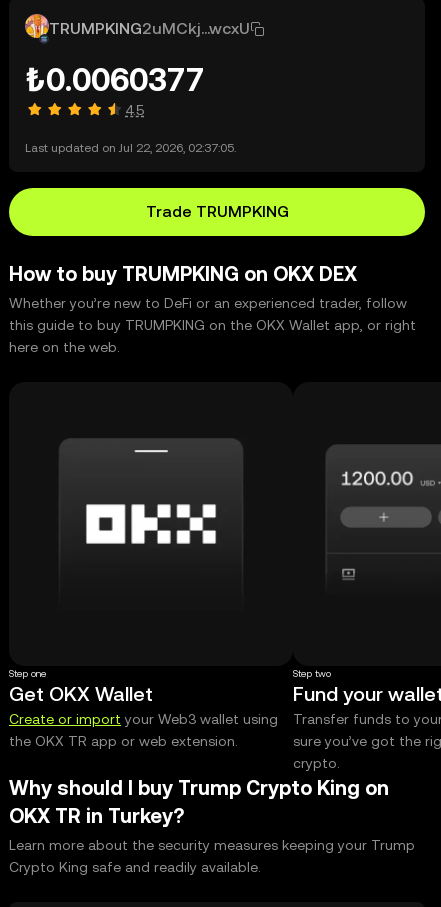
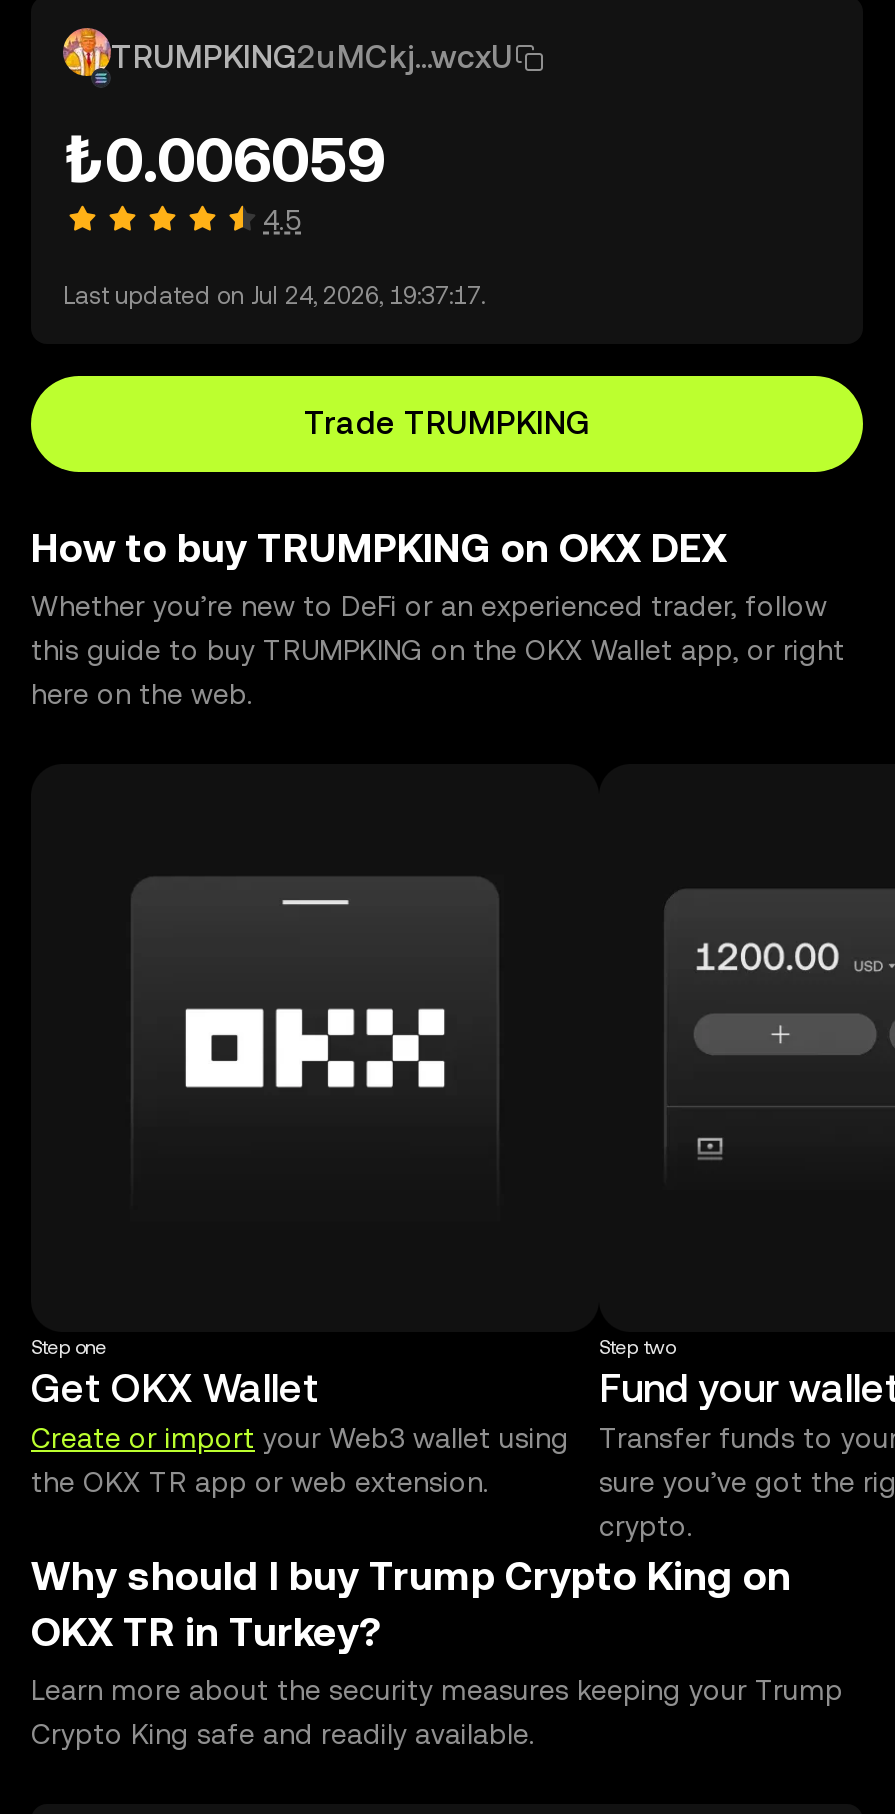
- ₺0.0060377
+ ₺0.006059

- Last updated on Jul 22, 2026, 02:37:05.
+ Last updated on Jul 24, 2026, 19:37:17.
